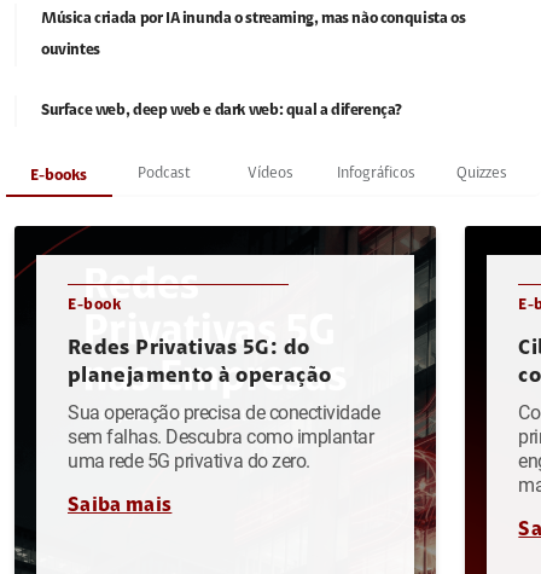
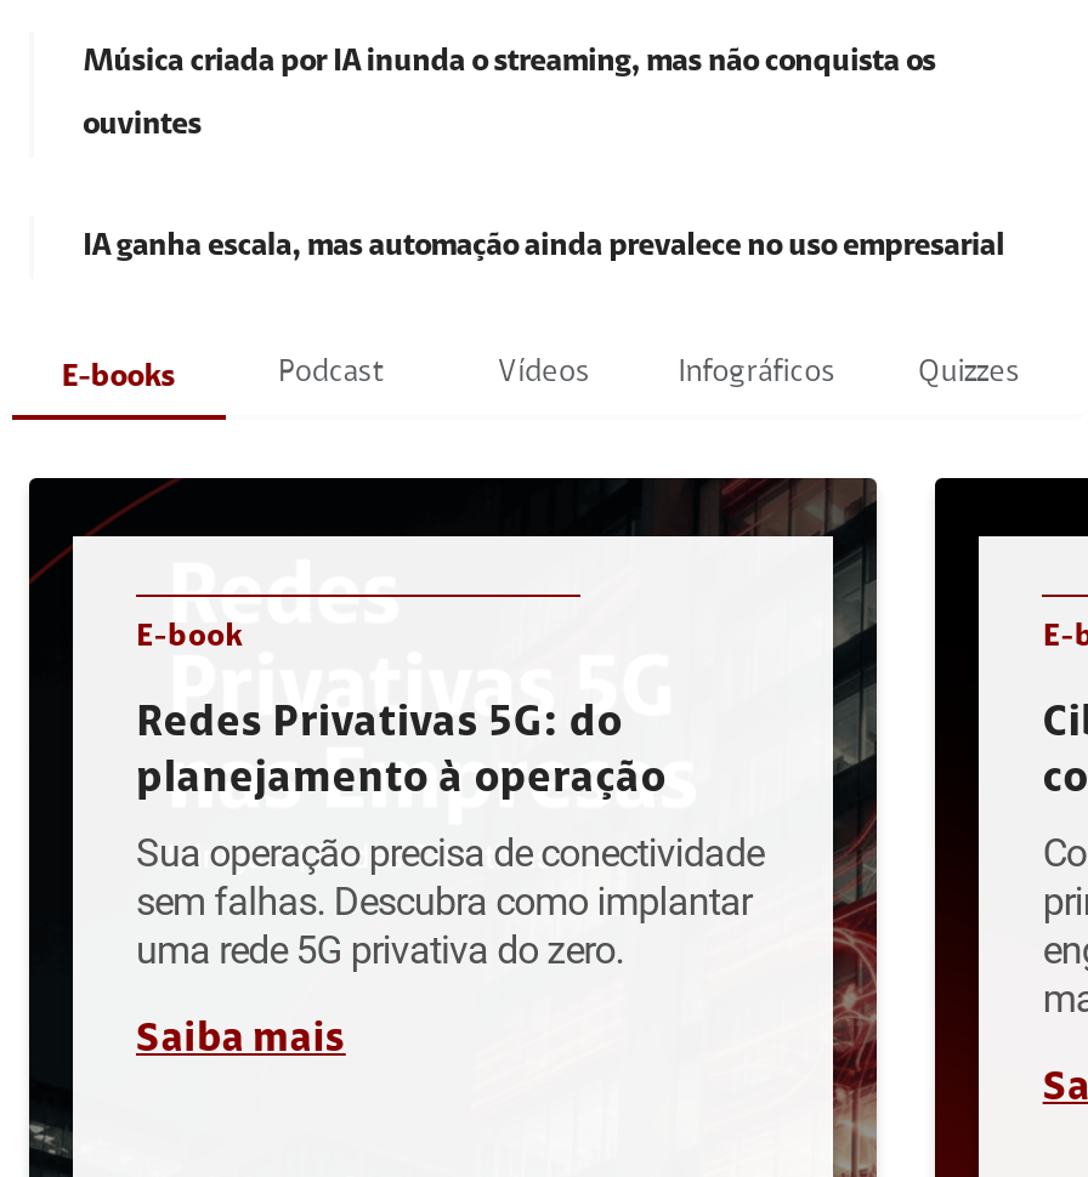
- Surface web, deep web e dark web: qual a diferença?
+ IA ganha escala, mas automação ainda prevalece no uso empresarial
